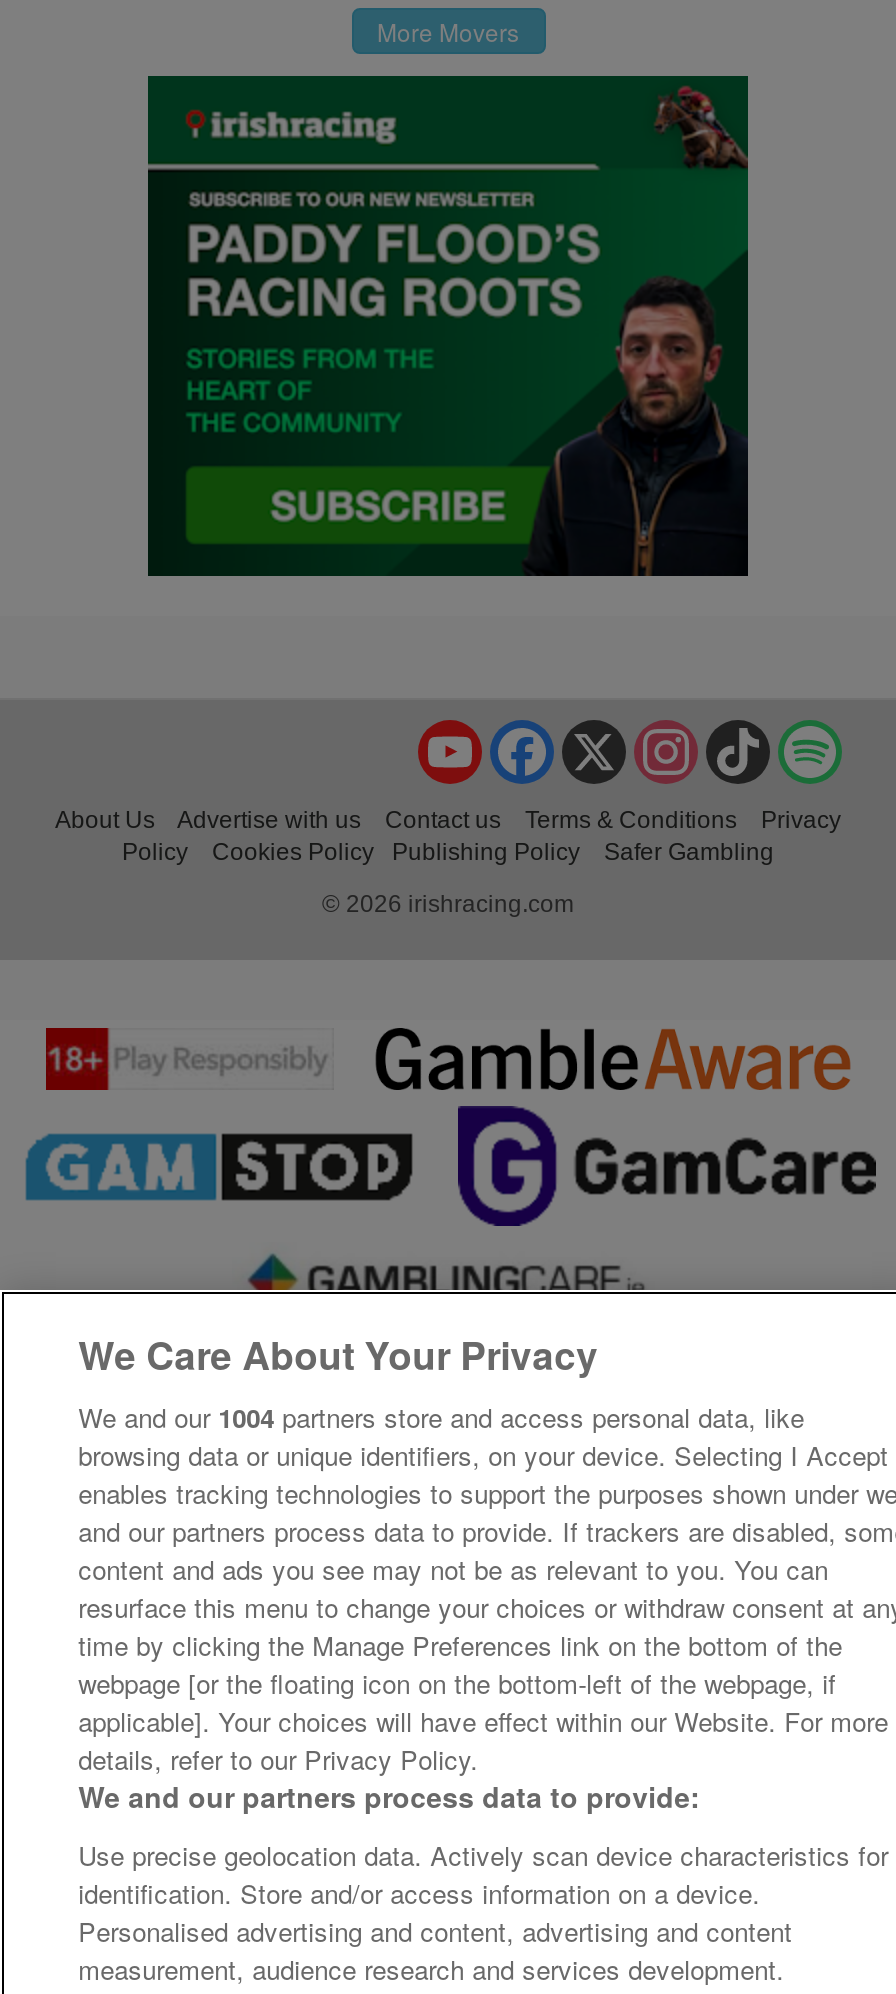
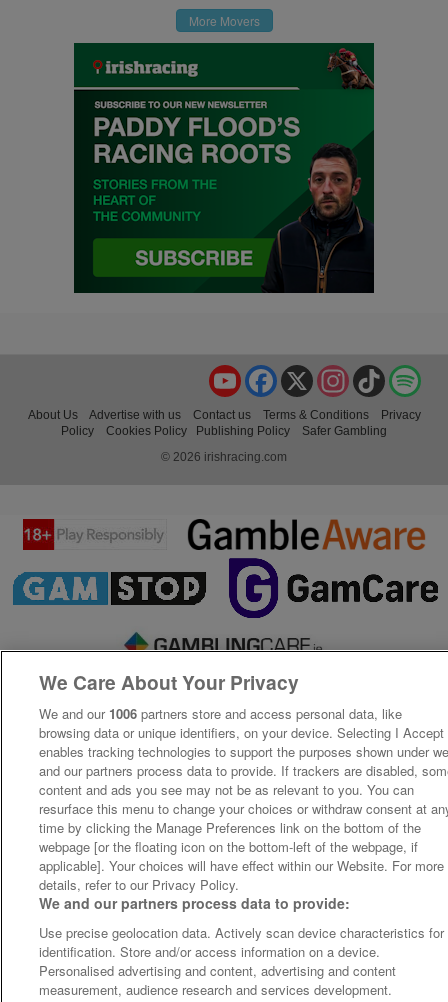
- We and our 1004 partners store and access personal data, like
+ We and our 1006 partners store and access personal data, like
